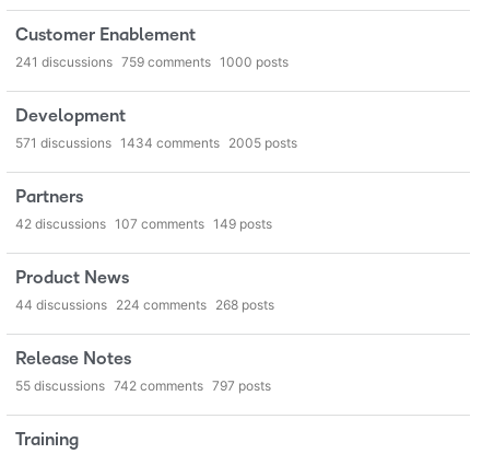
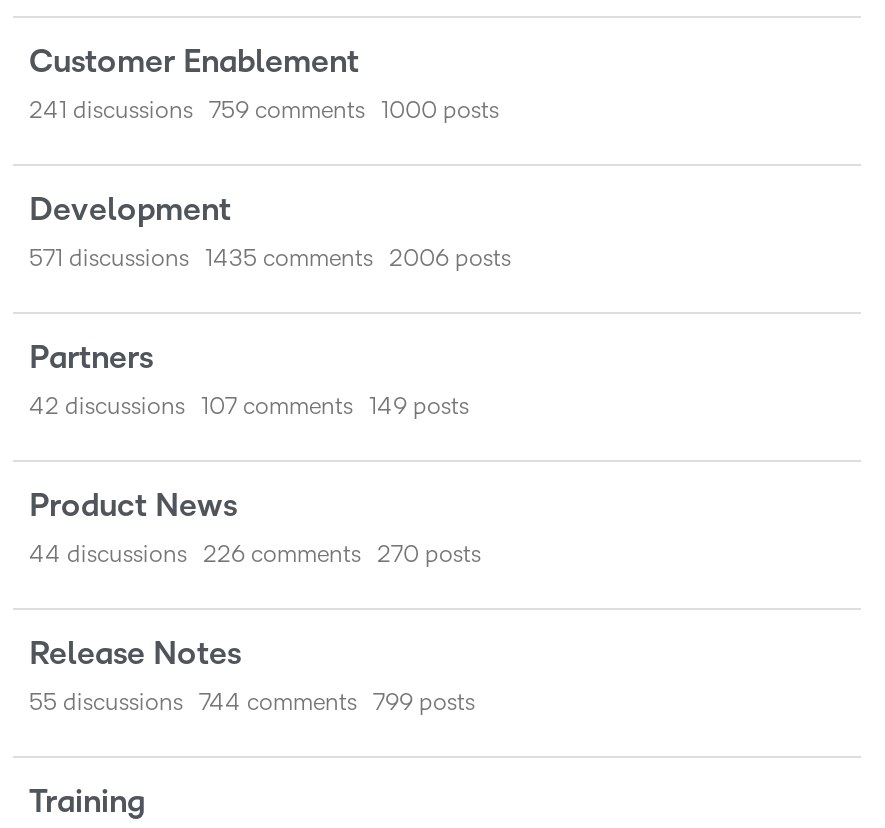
- 571 discussions 1434 comments 2005 posts
+ 571 discussions
+ 1435 comments
+ 2006 posts

- 44 discussions 224 comments 268 posts
+ 44 discussions
+ 226 comments
+ 270 posts

- 55 discussions 742 comments 797 posts
+ 55 discussions
+ 744 comments
+ 799 posts
